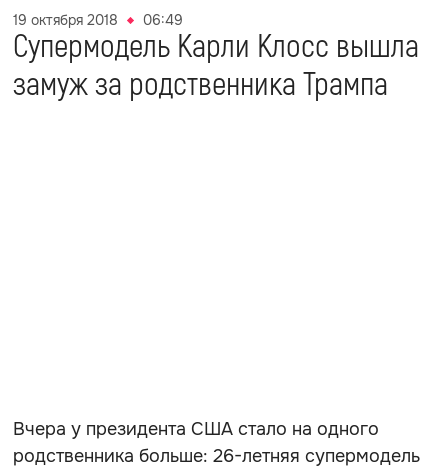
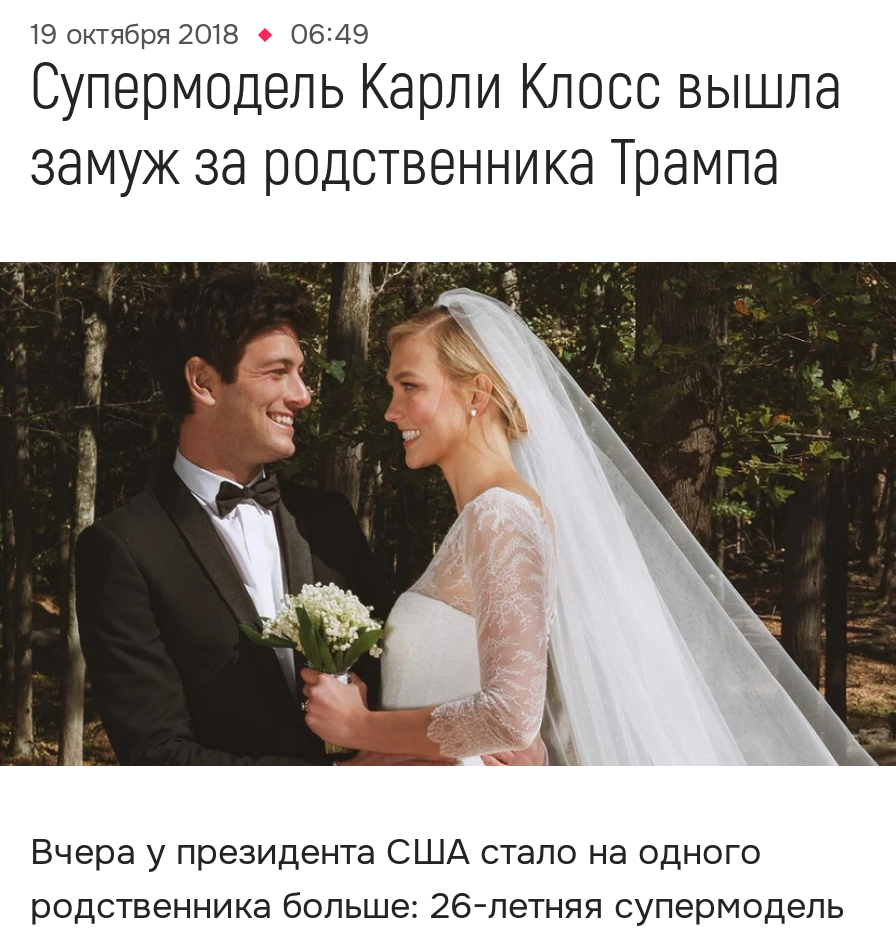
+ [image]
